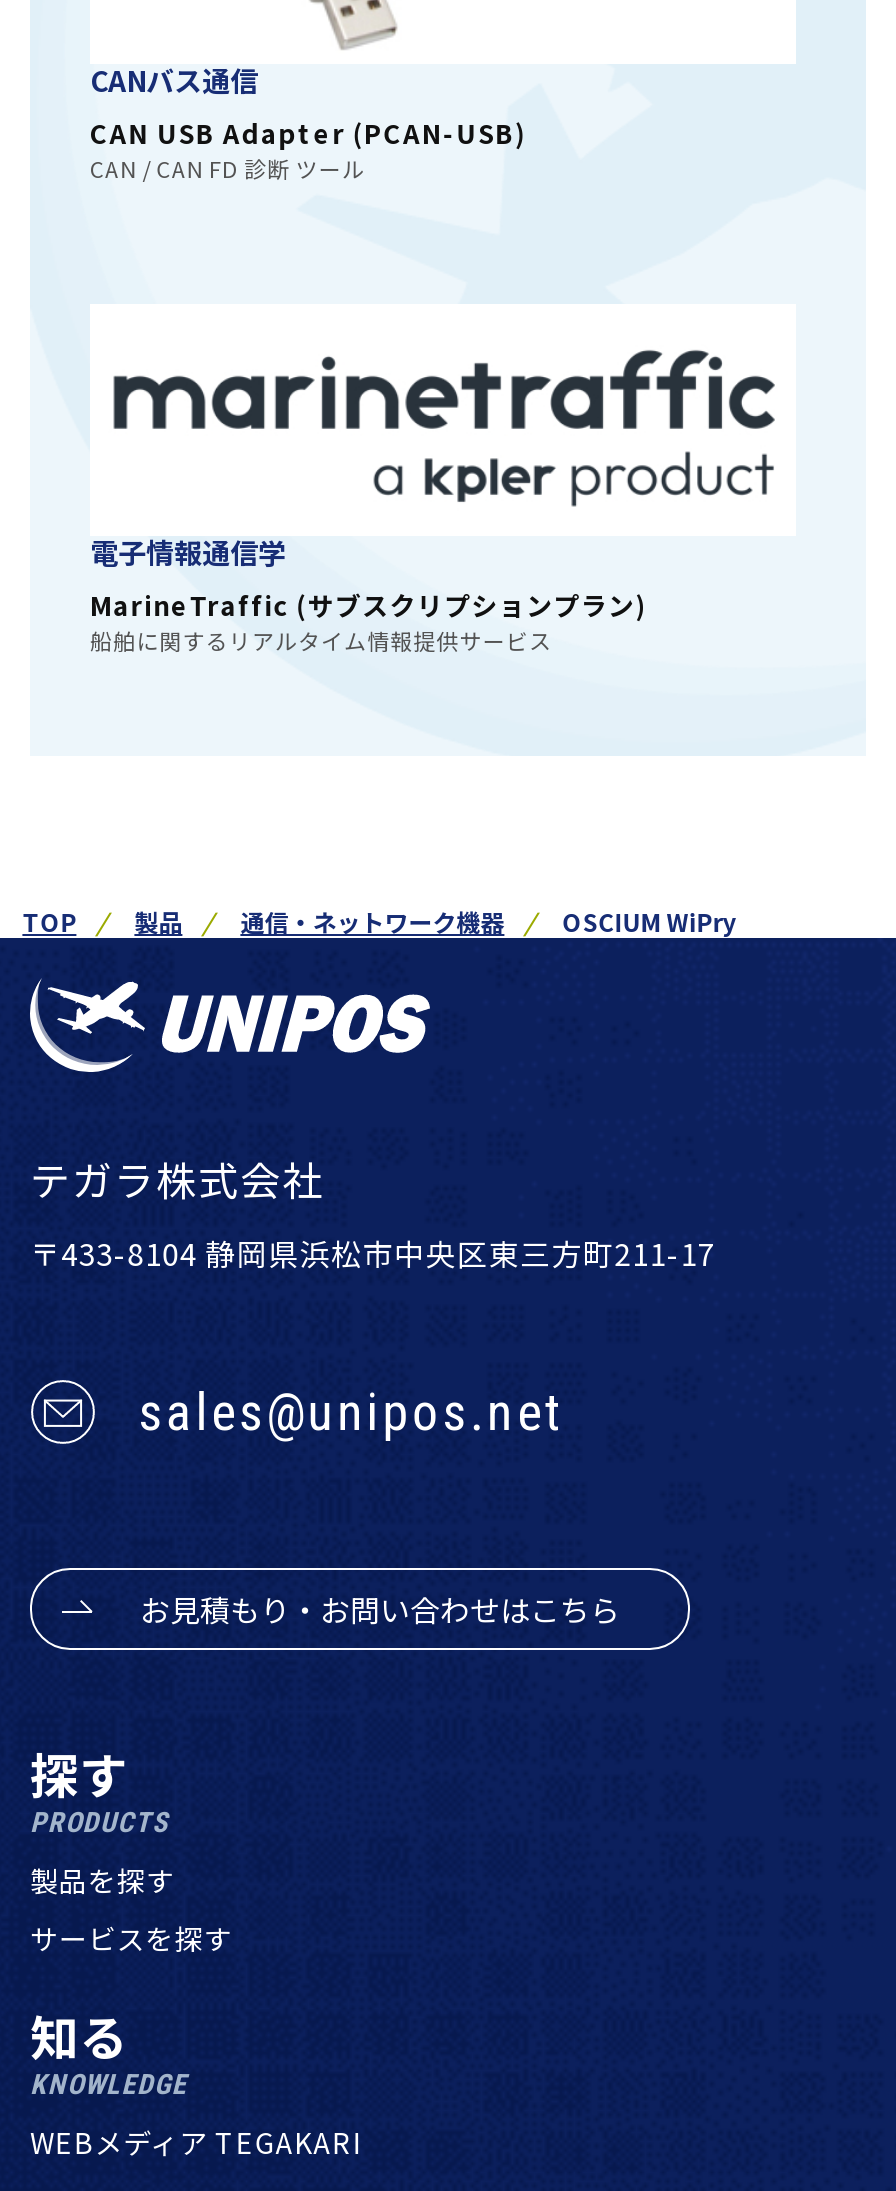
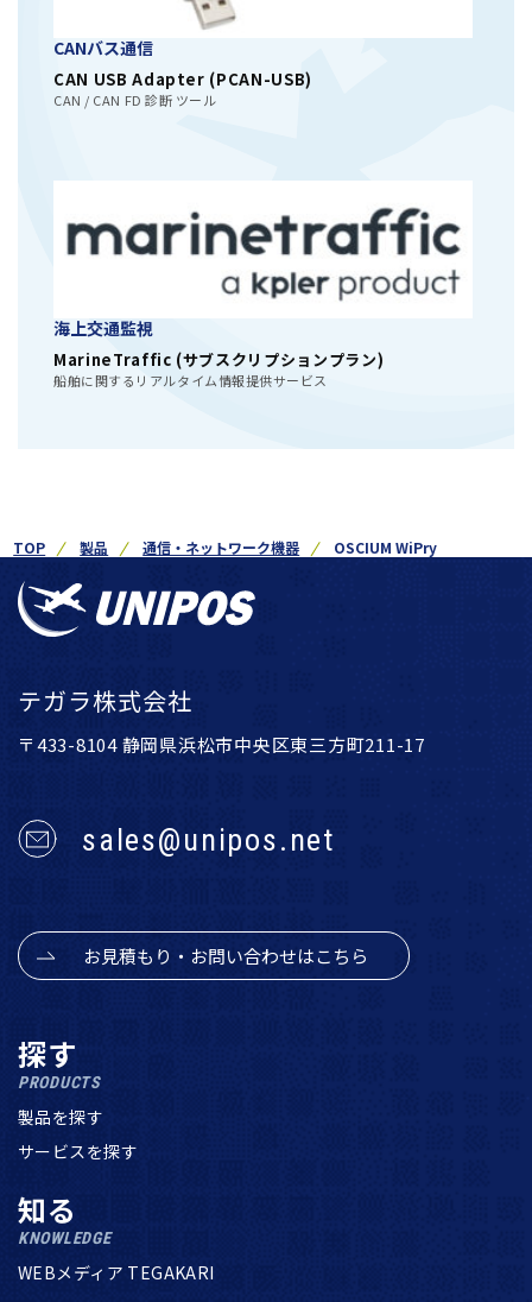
- 電子情報通信学
+ 海上交通監視
